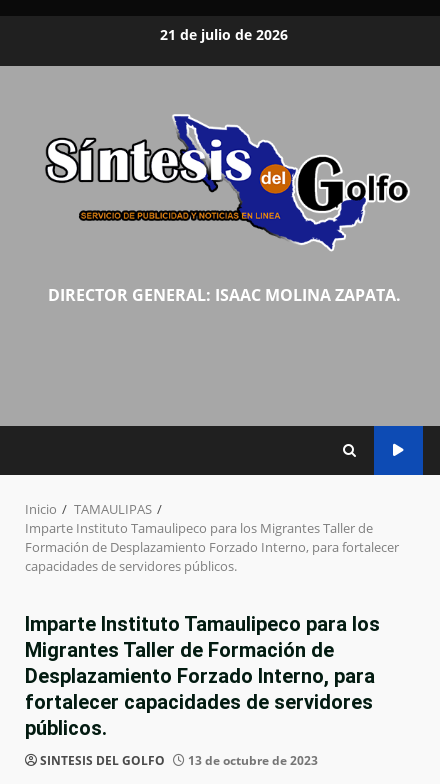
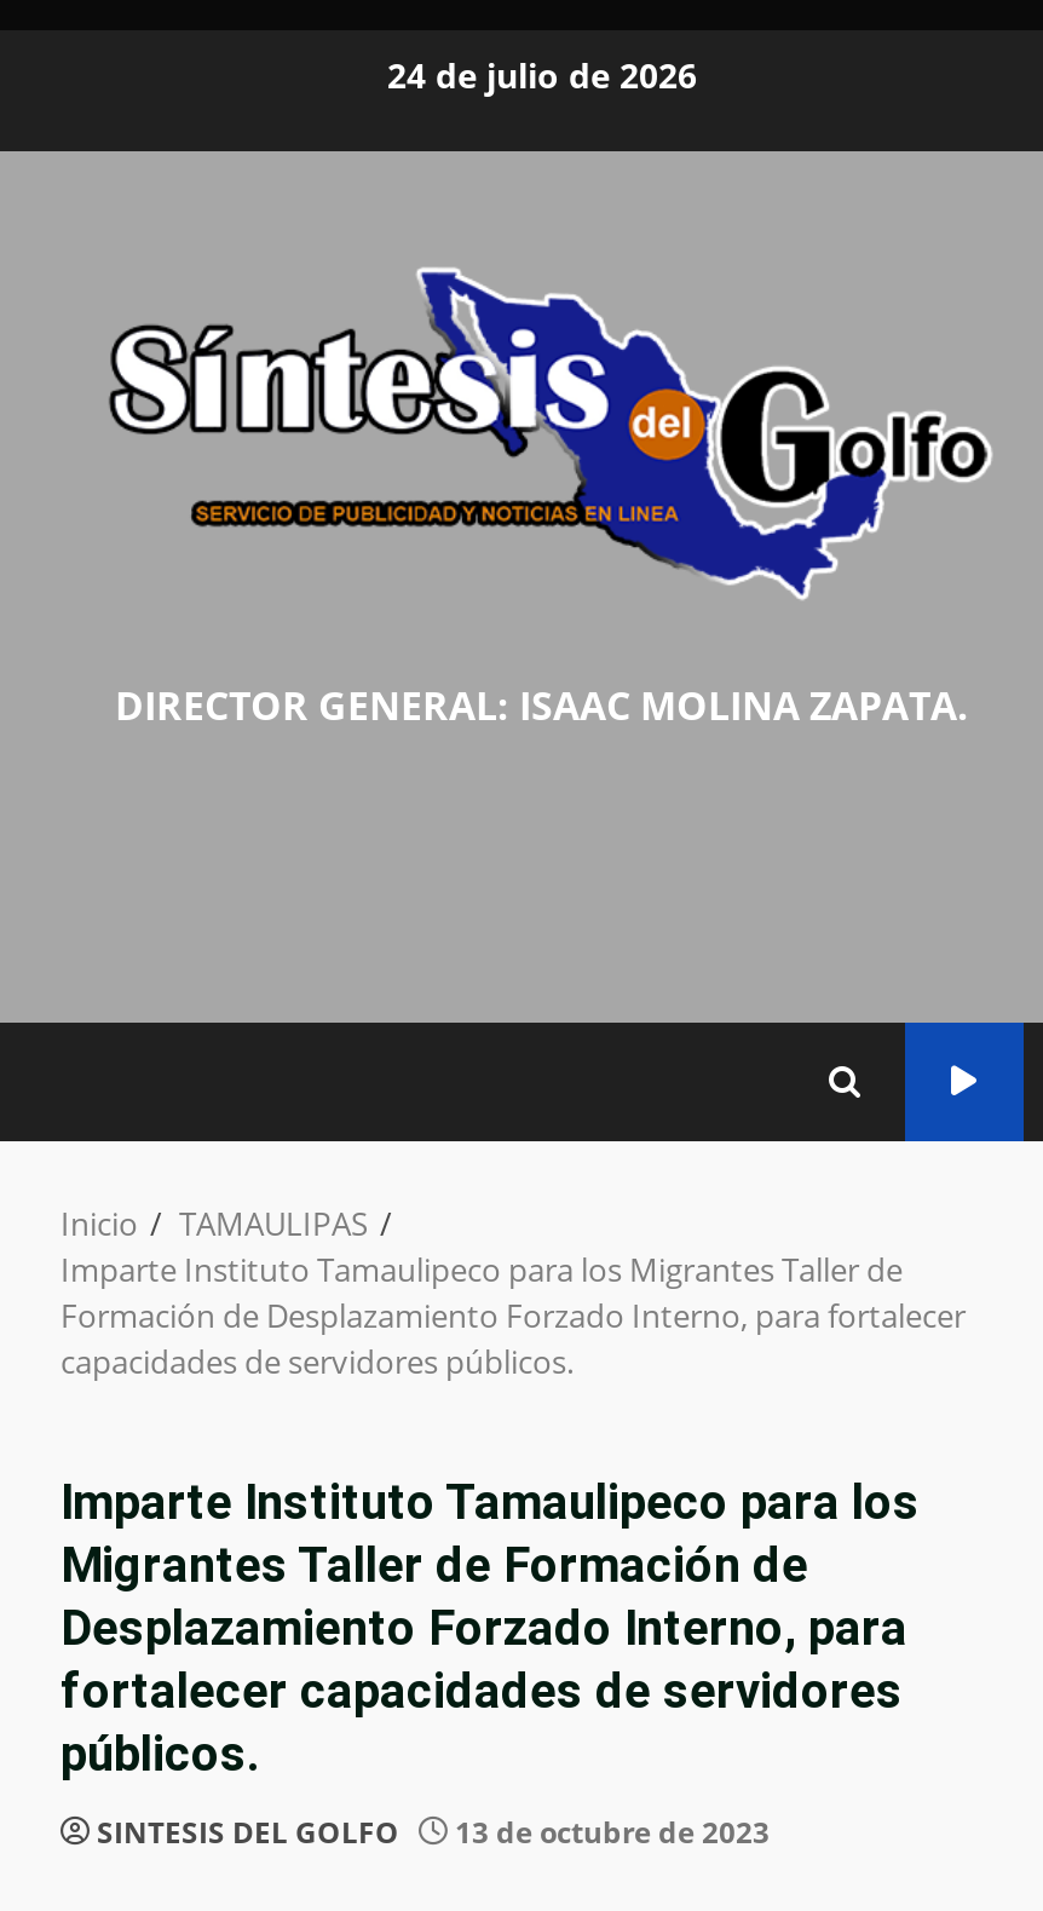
- 21 de julio de 2026
+ 24 de julio de 2026
